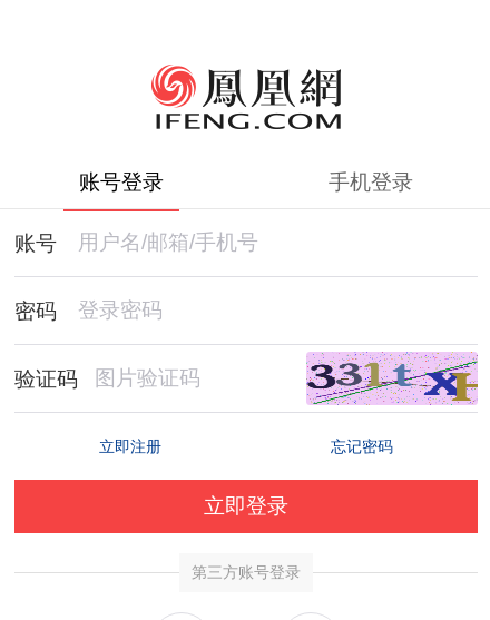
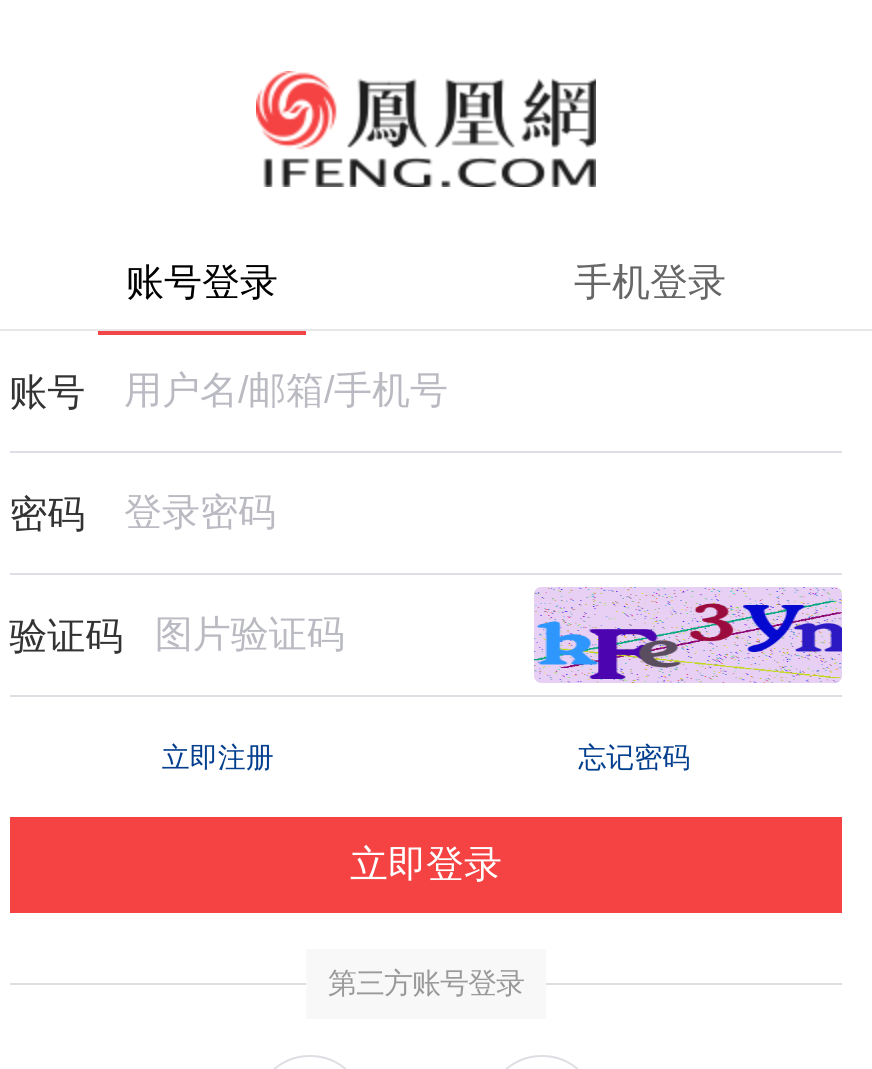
- [image]
+ [image]
